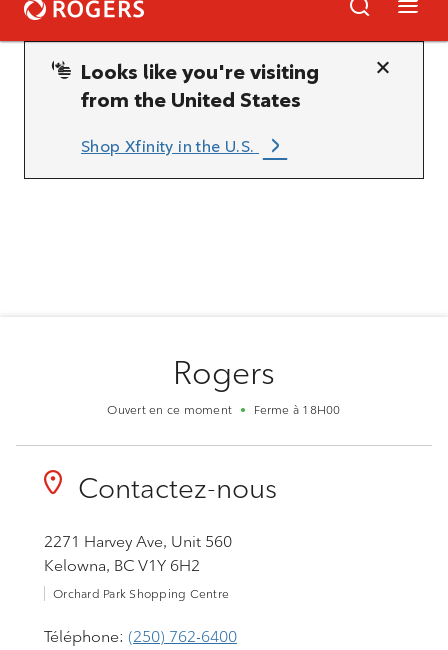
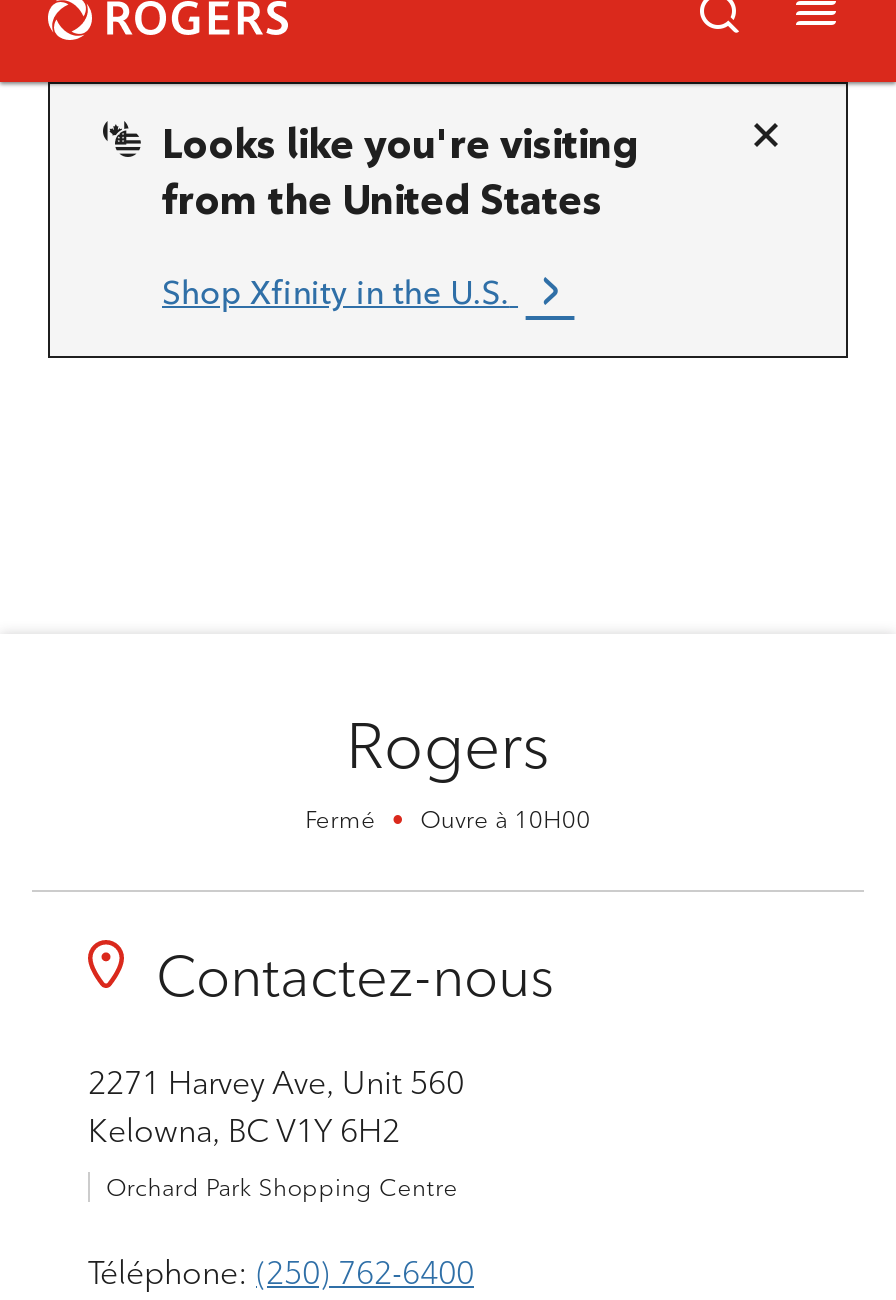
- Ouvert en ce moment • Ferme à 18H00
+ Fermé • Ouvre à 10H00
